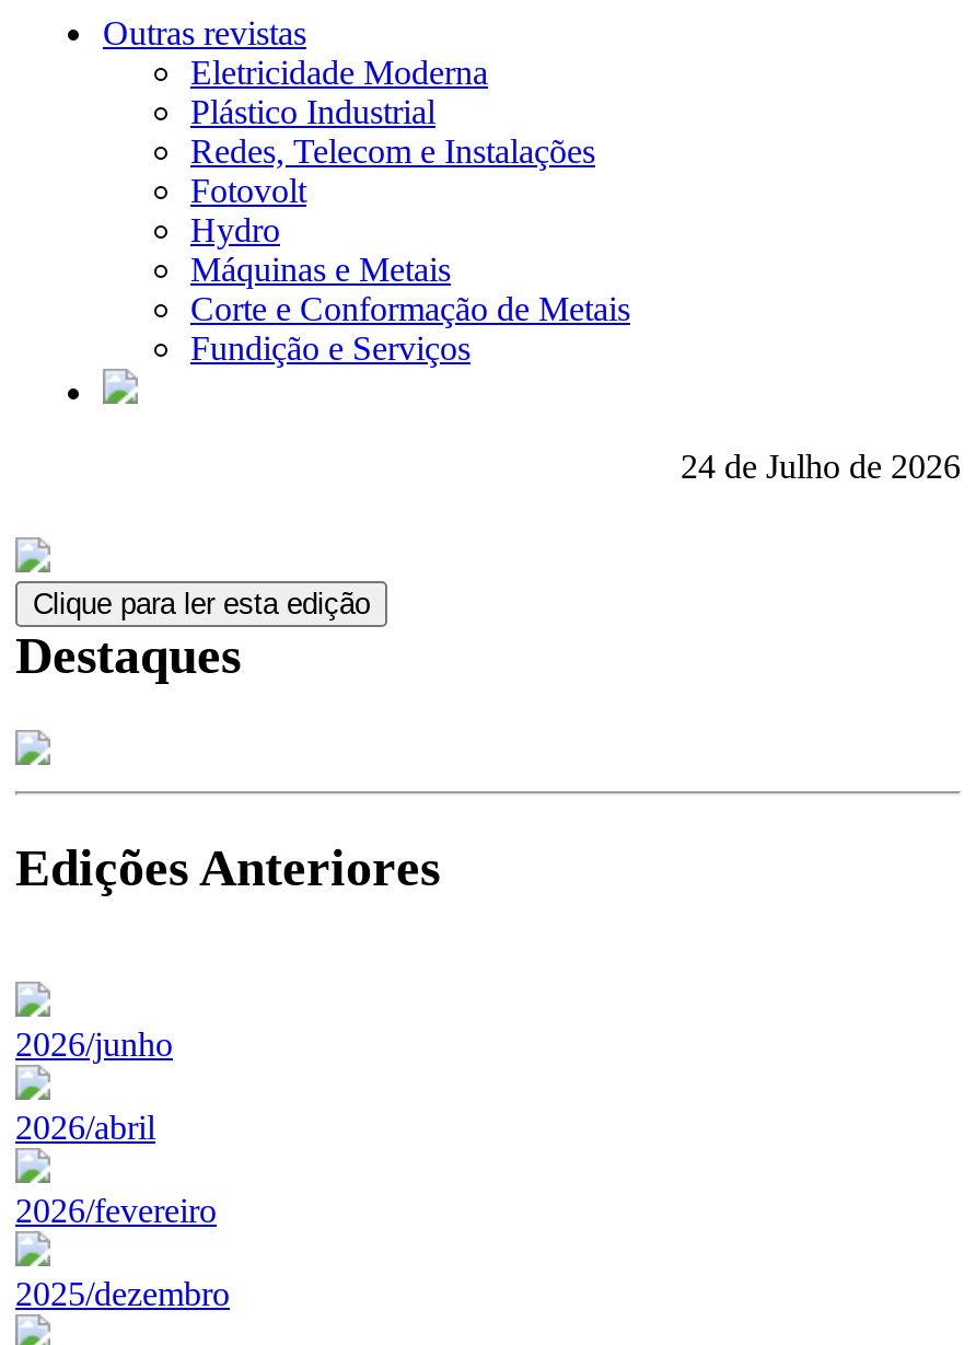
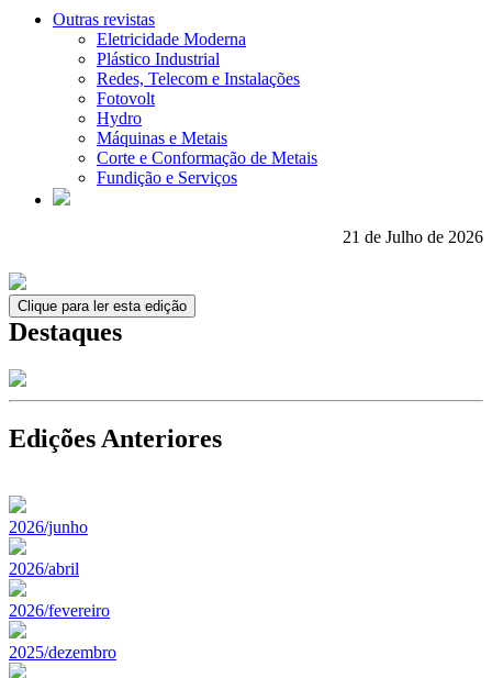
- 24 de Julho de 2026
+ 21 de Julho de 2026
